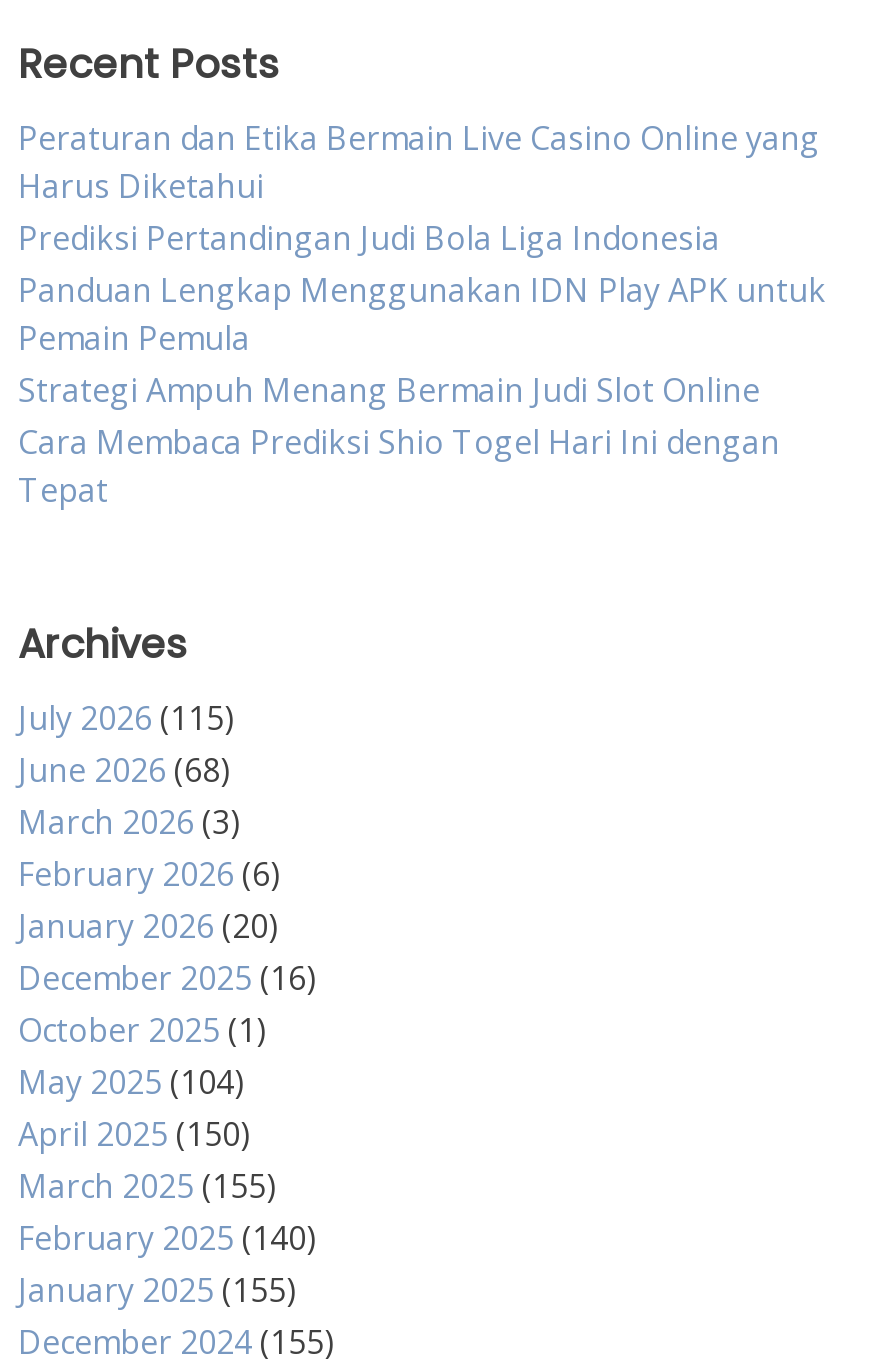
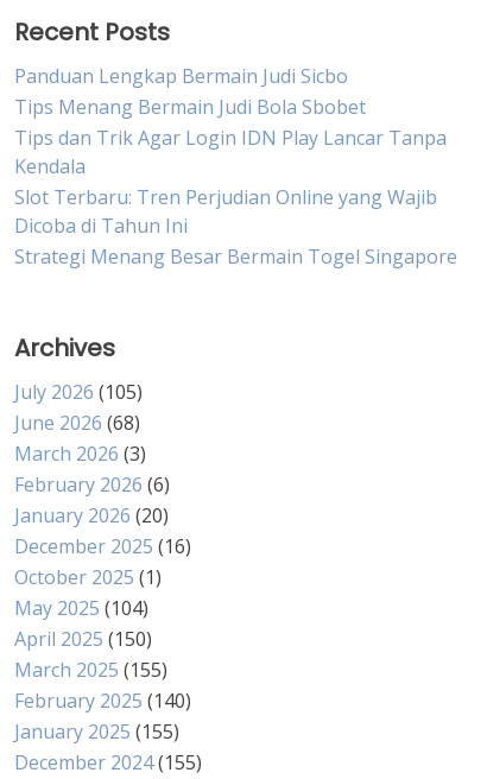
- Peraturan dan Etika Bermain Live Casino Online yang
- Harus Diketahui
- Prediksi Pertandingan Judi Bola Liga Indonesia
- Panduan Lengkap Menggunakan IDN Play APK untuk
- Pemain Pemula
- Strategi Ampuh Menang Bermain Judi Slot Online
- Cara Membaca Prediksi Shio Togel Hari Ini dengan
- Tepat
+ Panduan Lengkap Bermain Judi Sicbo
+ Tips Menang Bermain Judi Bola Sbobet
+ Tips dan Trik Agar Login IDN Play Lancar Tanpa
+ Kendala
+ Slot Terbaru: Tren Perjudian Online yang Wajib
+ Dicoba di Tahun Ini
+ Strategi Menang Besar Bermain Togel Singapore

- July 2026 (115)
+ July 2026 (105)
